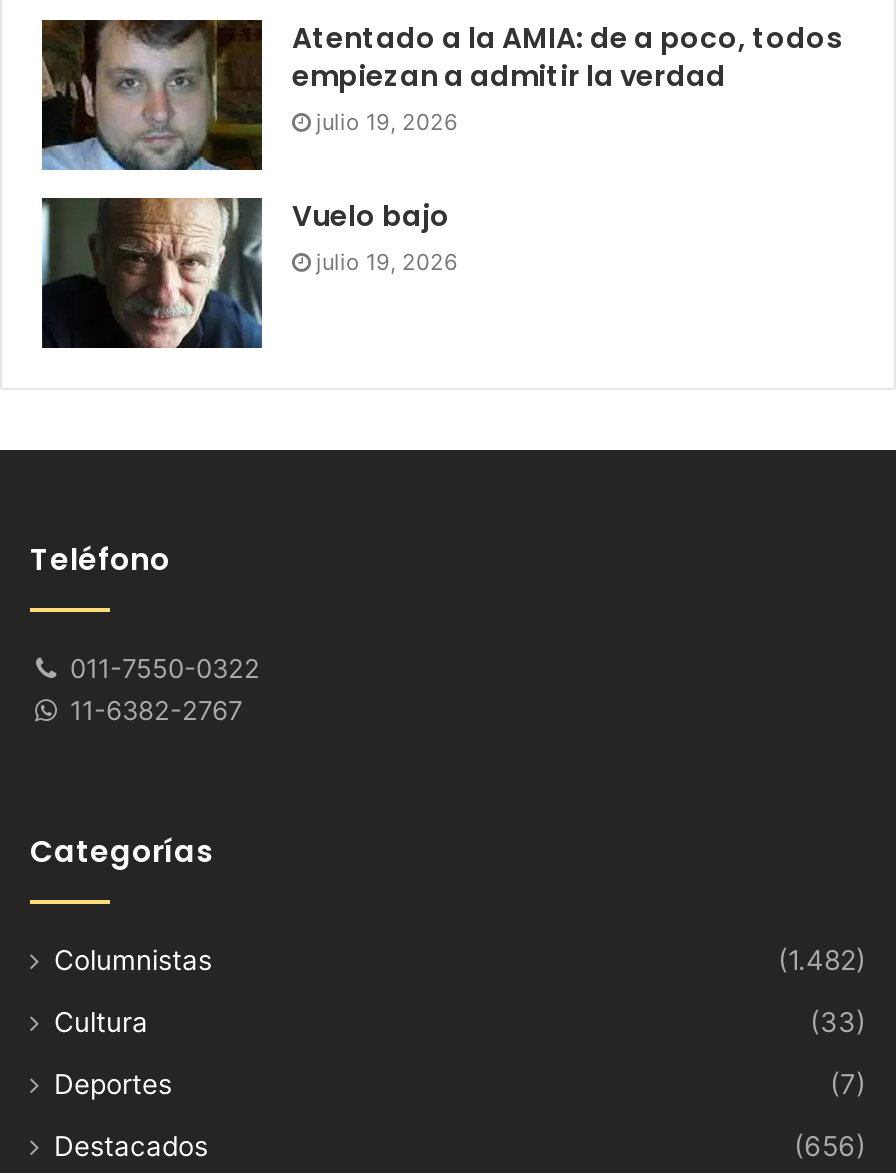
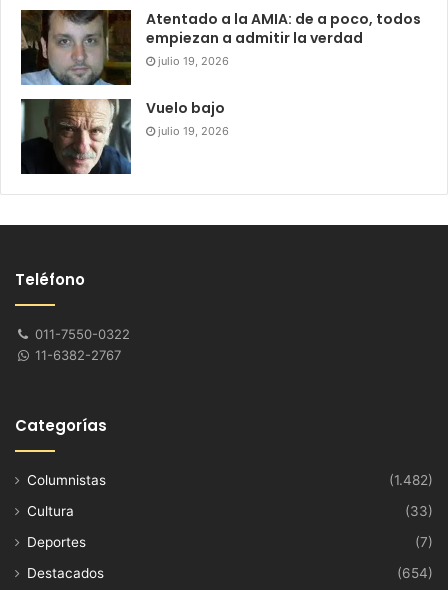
- (656)
+ (654)
